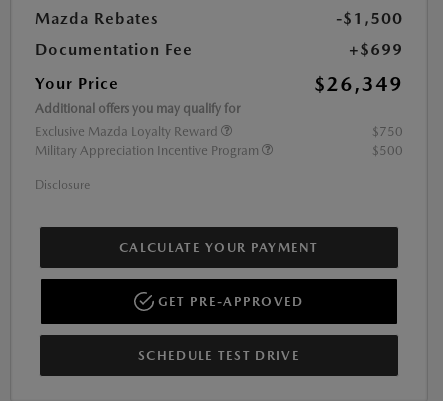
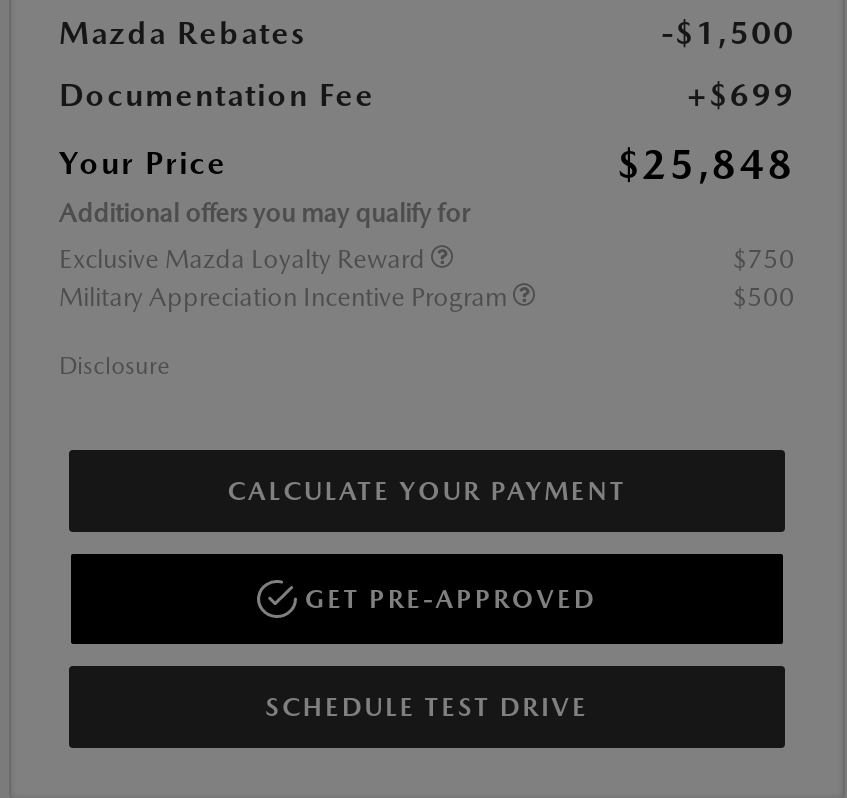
- $26,349
+ $25,848
